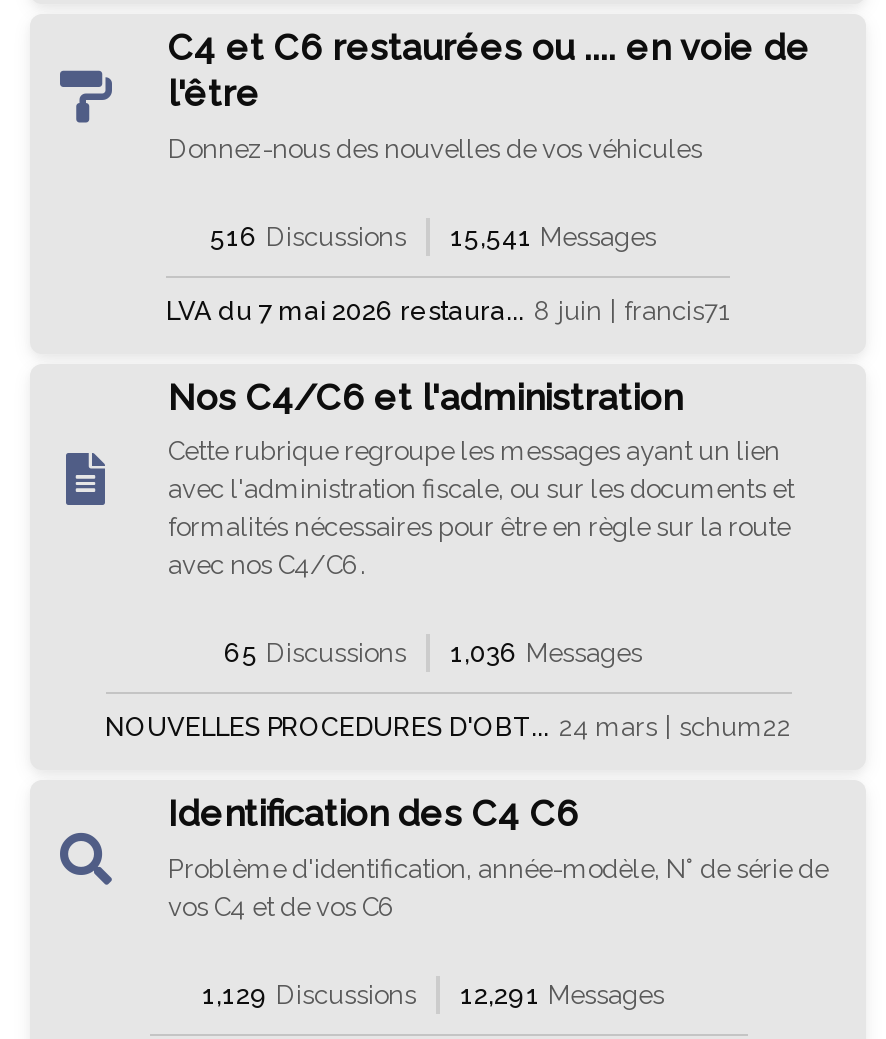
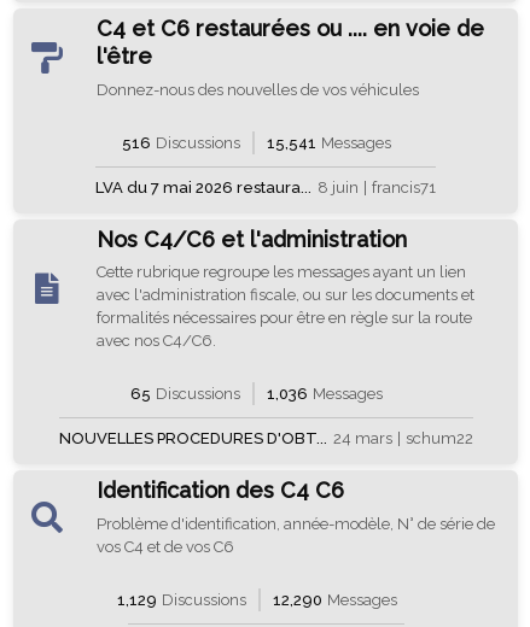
- 1,129 Discussions 12,291 Messages
+ 1,129 Discussions 12,290 Messages
